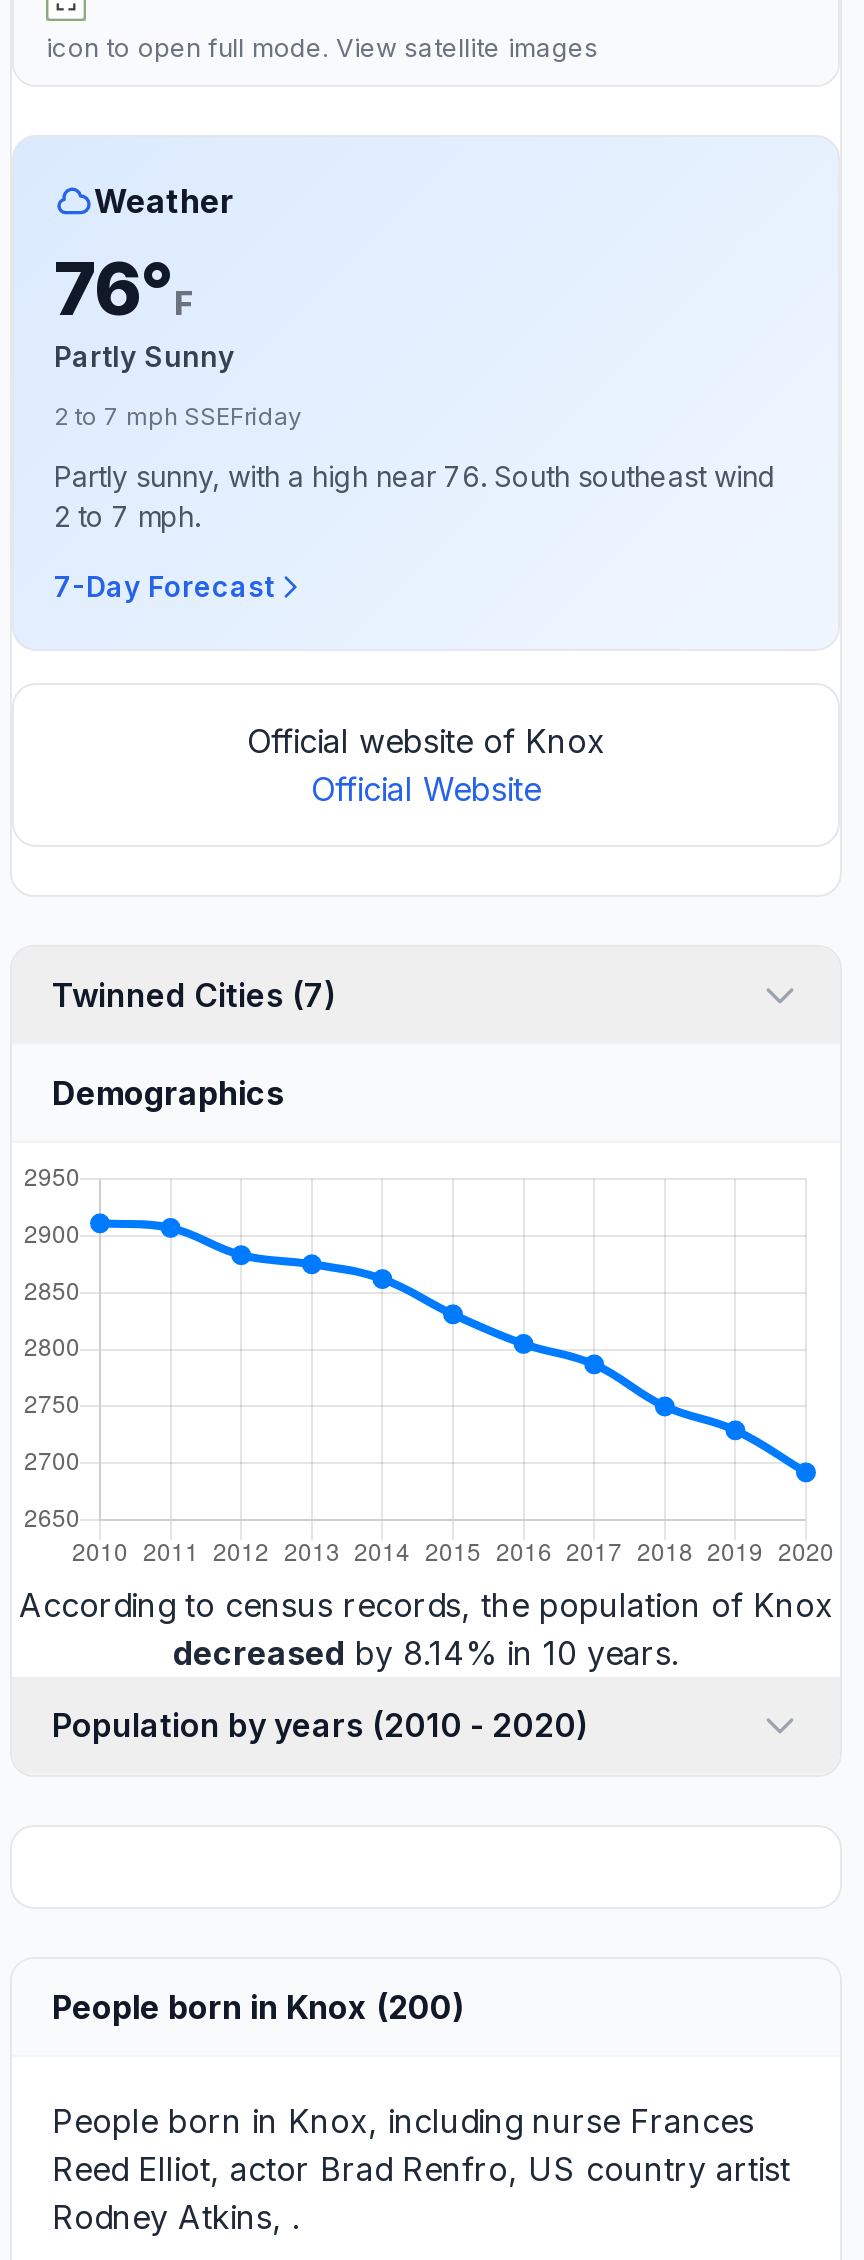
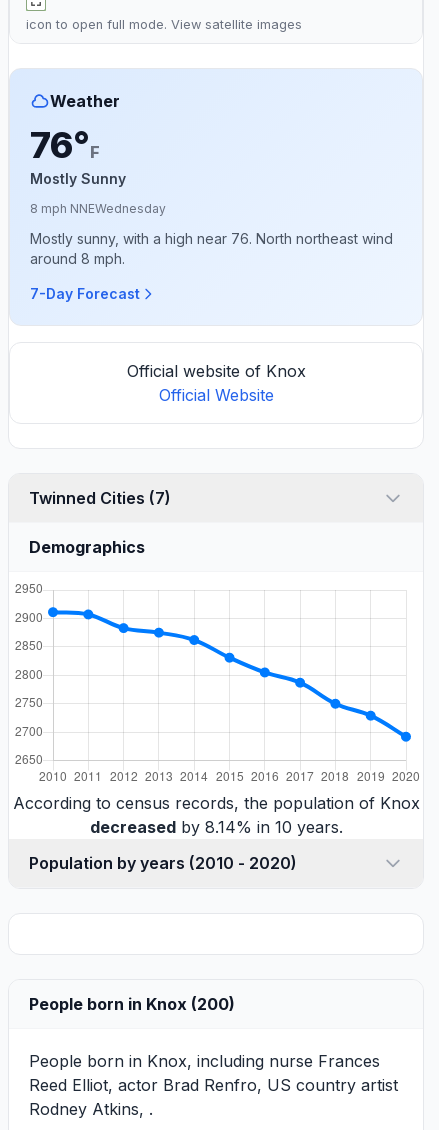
- Partly Sunny
+ Mostly Sunny

- 2 to 7 mph SSEFriday
+ 8 mph NNEWednesday

- Partly sunny, with a high near 76. South southeast wind
- 2 to 7 mph.
+ Mostly sunny, with a high near 76. North northeast wind
+ around 8 mph.
